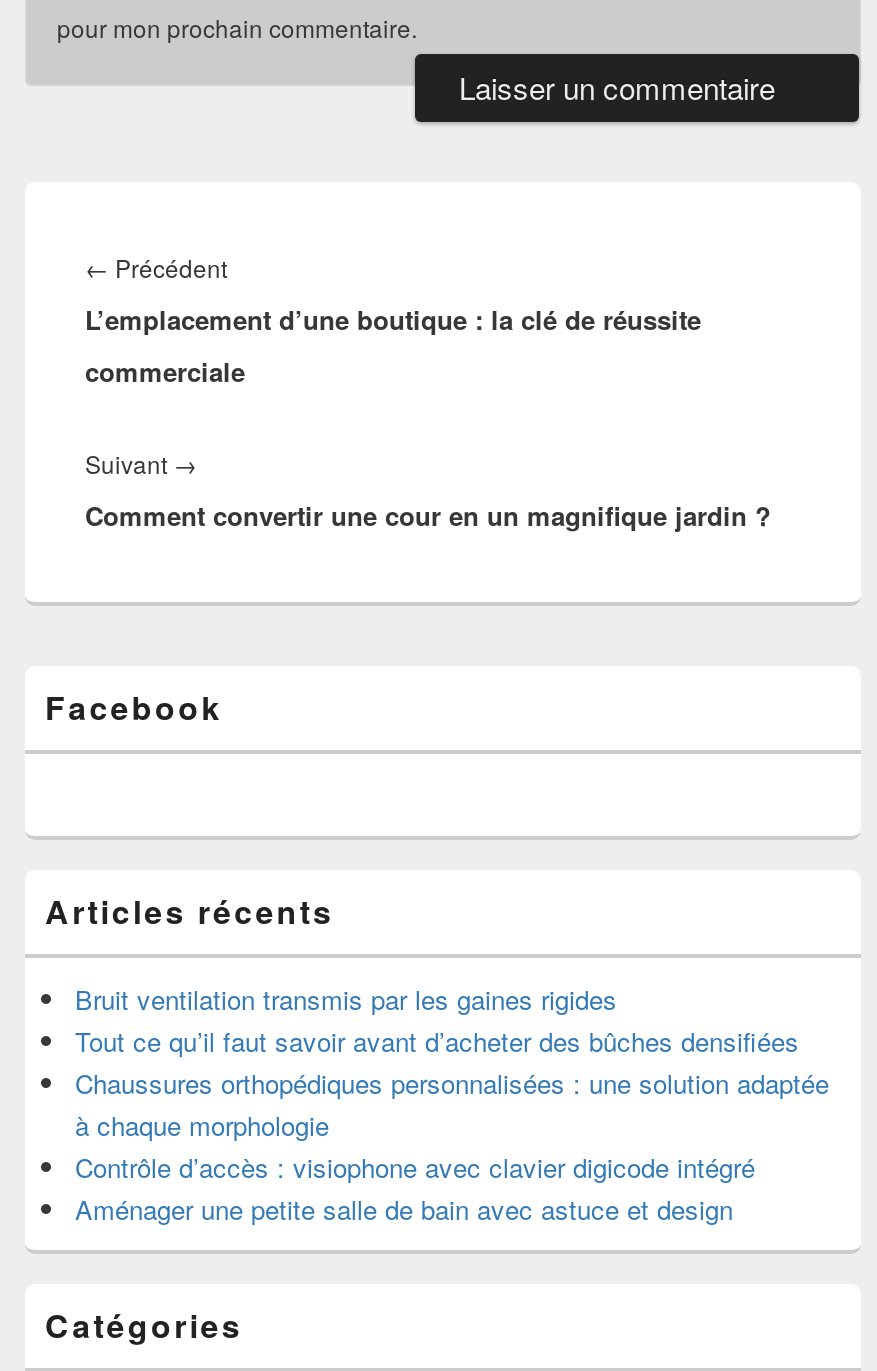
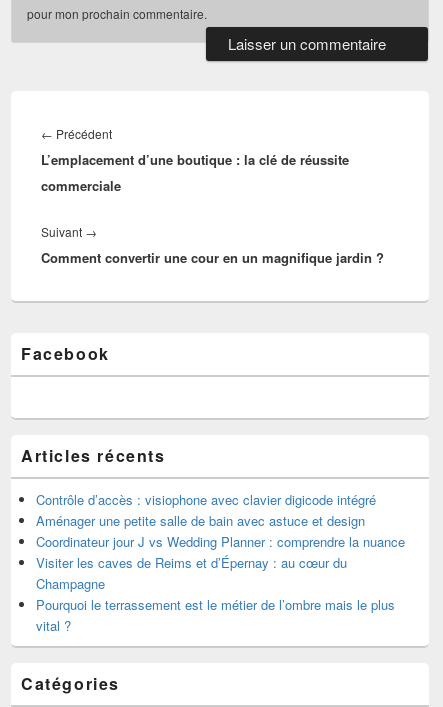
- Bruit ventilation transmis par les gaines rigides
- Tout ce qu’il faut savoir avant d’acheter des bûches densifiées
- Chaussures orthopédiques personnalisées : une solution adaptée
- à chaque morphologie

moved up: Contrôle d’accès : visiophone avec clavier digicode intégré | Aménager une petite salle de bain avec astuce et design

+ Coordinateur jour J vs Wedding Planner : comprendre la nuance
+ Visiter les caves de Reims et d’Épernay : au cœur du
+ Champagne
+ Pourquoi le terrassement est le métier de l’ombre mais le plus
+ vital ?
